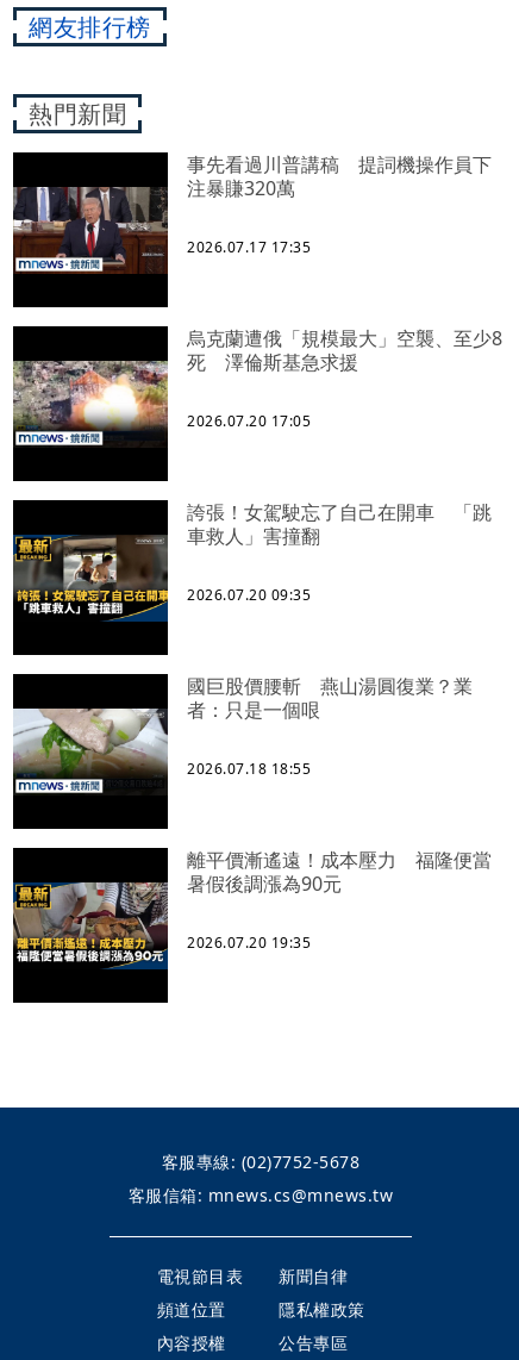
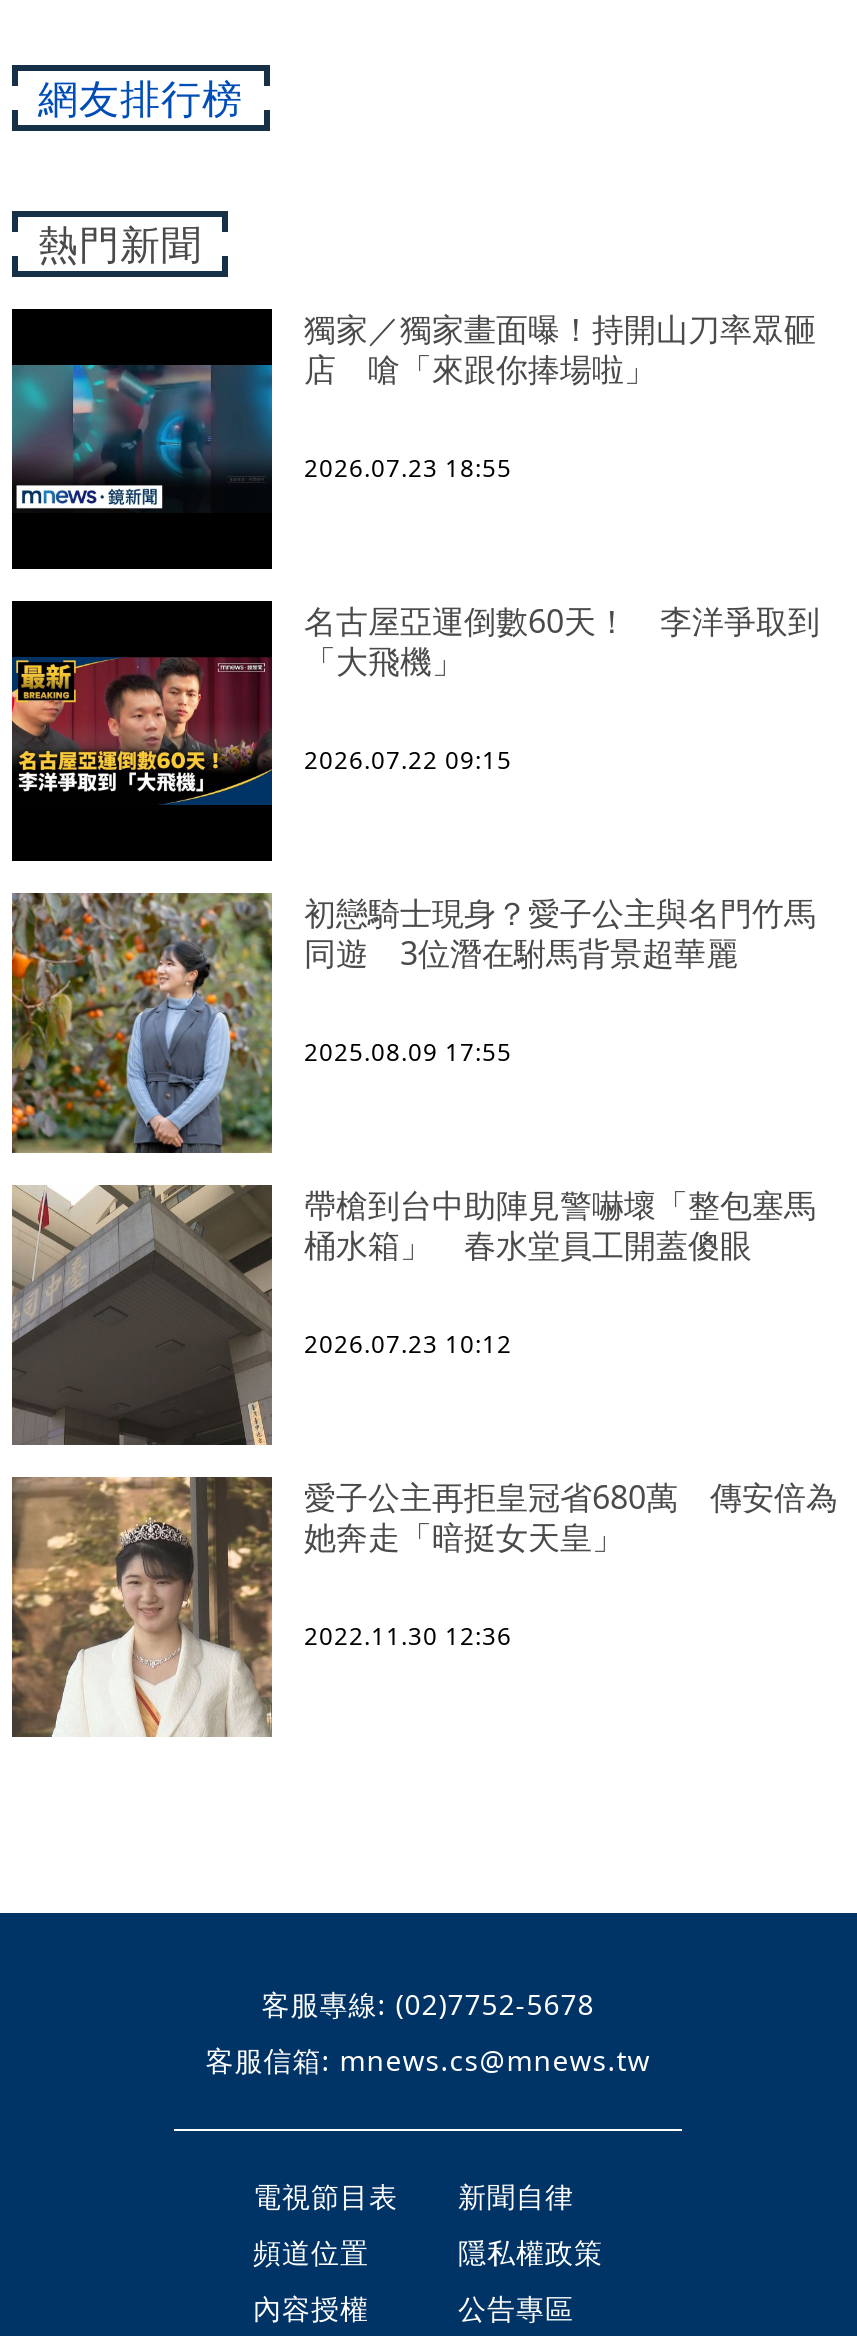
- [image]
- 事先看過川普講稿 提詞機操作員下
- 注暴賺320萬
+ [image]
+ 獨家／獨家畫面曝！持開山刀率眾砸
+ 店 嗆「來跟你捧場啦」

- 2026.07.17 17:35
+ 2026.07.23 18:55

- [image]
- 烏克蘭遭俄「規模最大」空襲、至少8
- 死 澤倫斯基急求援
+ [image]
+ 名古屋亞運倒數60天！ 李洋爭取到
+ 「大飛機」

- 2026.07.20 17:05
+ 2026.07.22 09:15

- [image]
- 誇張！女駕駛忘了自己在開車 「跳
- 車救人」害撞翻
+ [image]
+ 初戀騎士現身？愛子公主與名門竹馬
+ 同遊 3位潛在駙馬背景超華麗

- 2026.07.20 09:35
+ 2025.08.09 17:55

- [image]
- 國巨股價腰斬 燕山湯圓復業？業
- 者：只是一個哏
+ [image]
+ 帶槍到台中助陣見警嚇壞「整包塞馬
+ 桶水箱」 春水堂員工開蓋傻眼

- 2026.07.18 18:55
+ 2026.07.23 10:12

- [image]
- 離平價漸遙遠！成本壓力 福隆便當
- 暑假後調漲為90元
+ [image]
+ 愛子公主再拒皇冠省680萬 傳安倍為
+ 她奔走「暗挺女天皇」

- 2026.07.20 19:35
+ 2022.11.30 12:36
